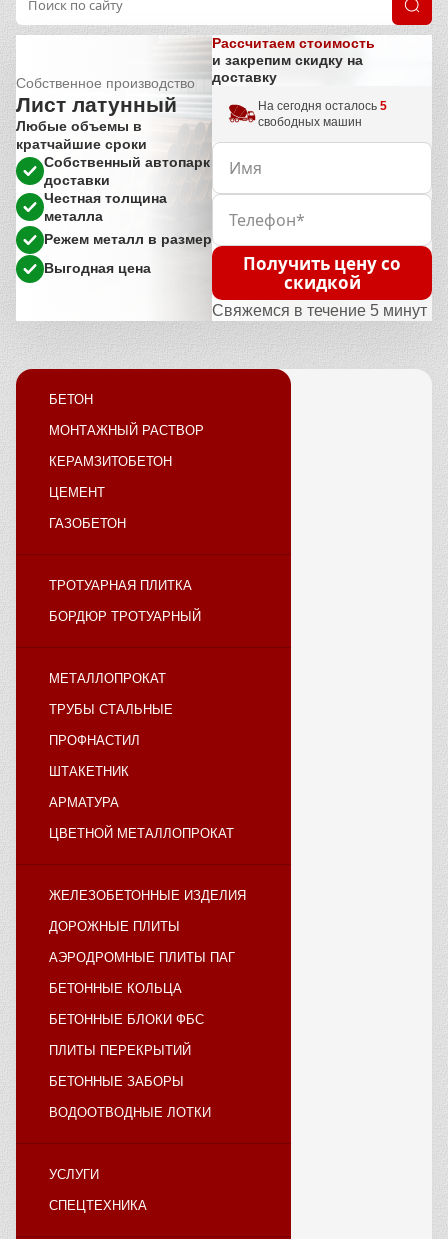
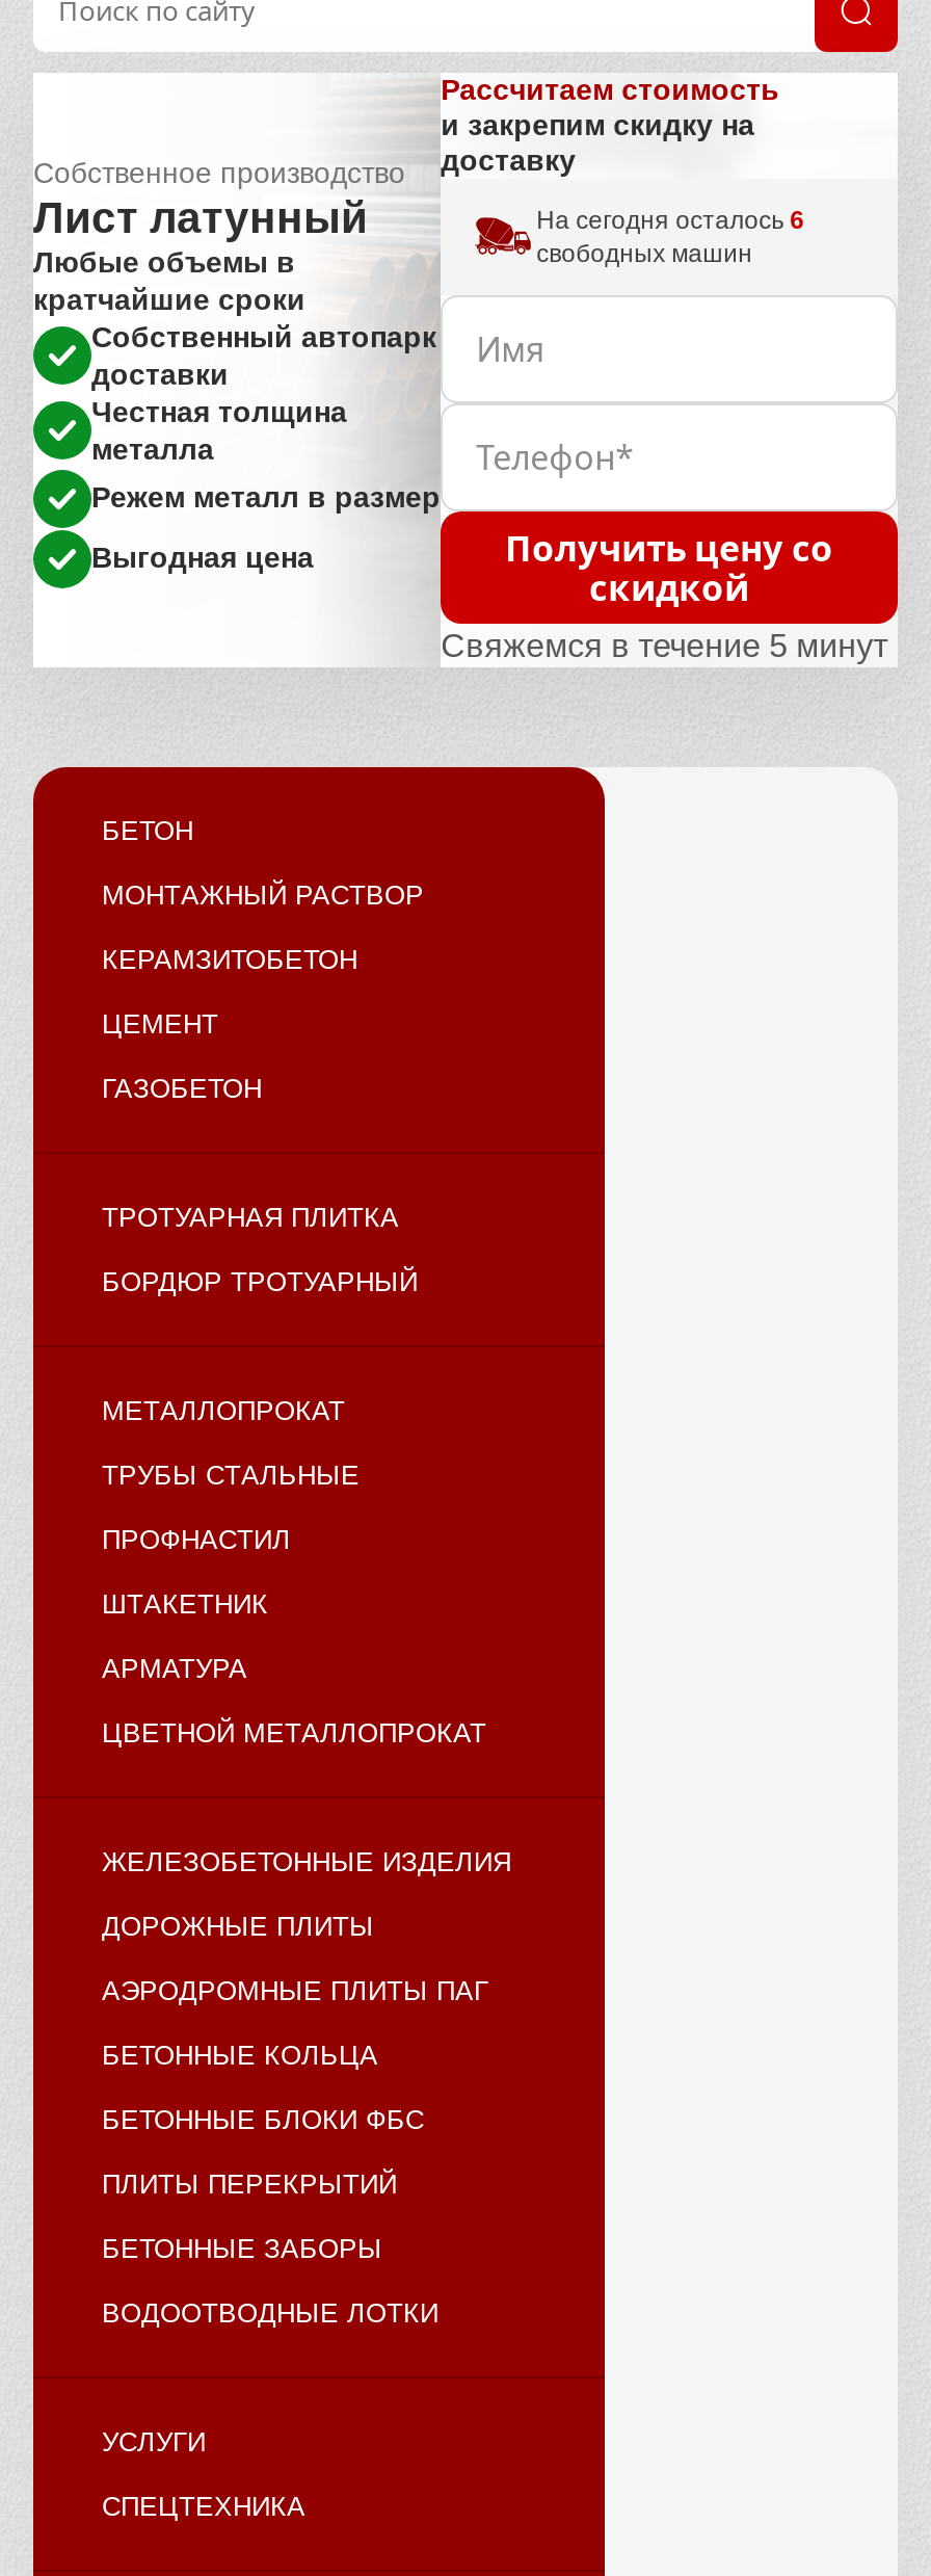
- На сегодня осталось 5
+ На сегодня осталось 6
